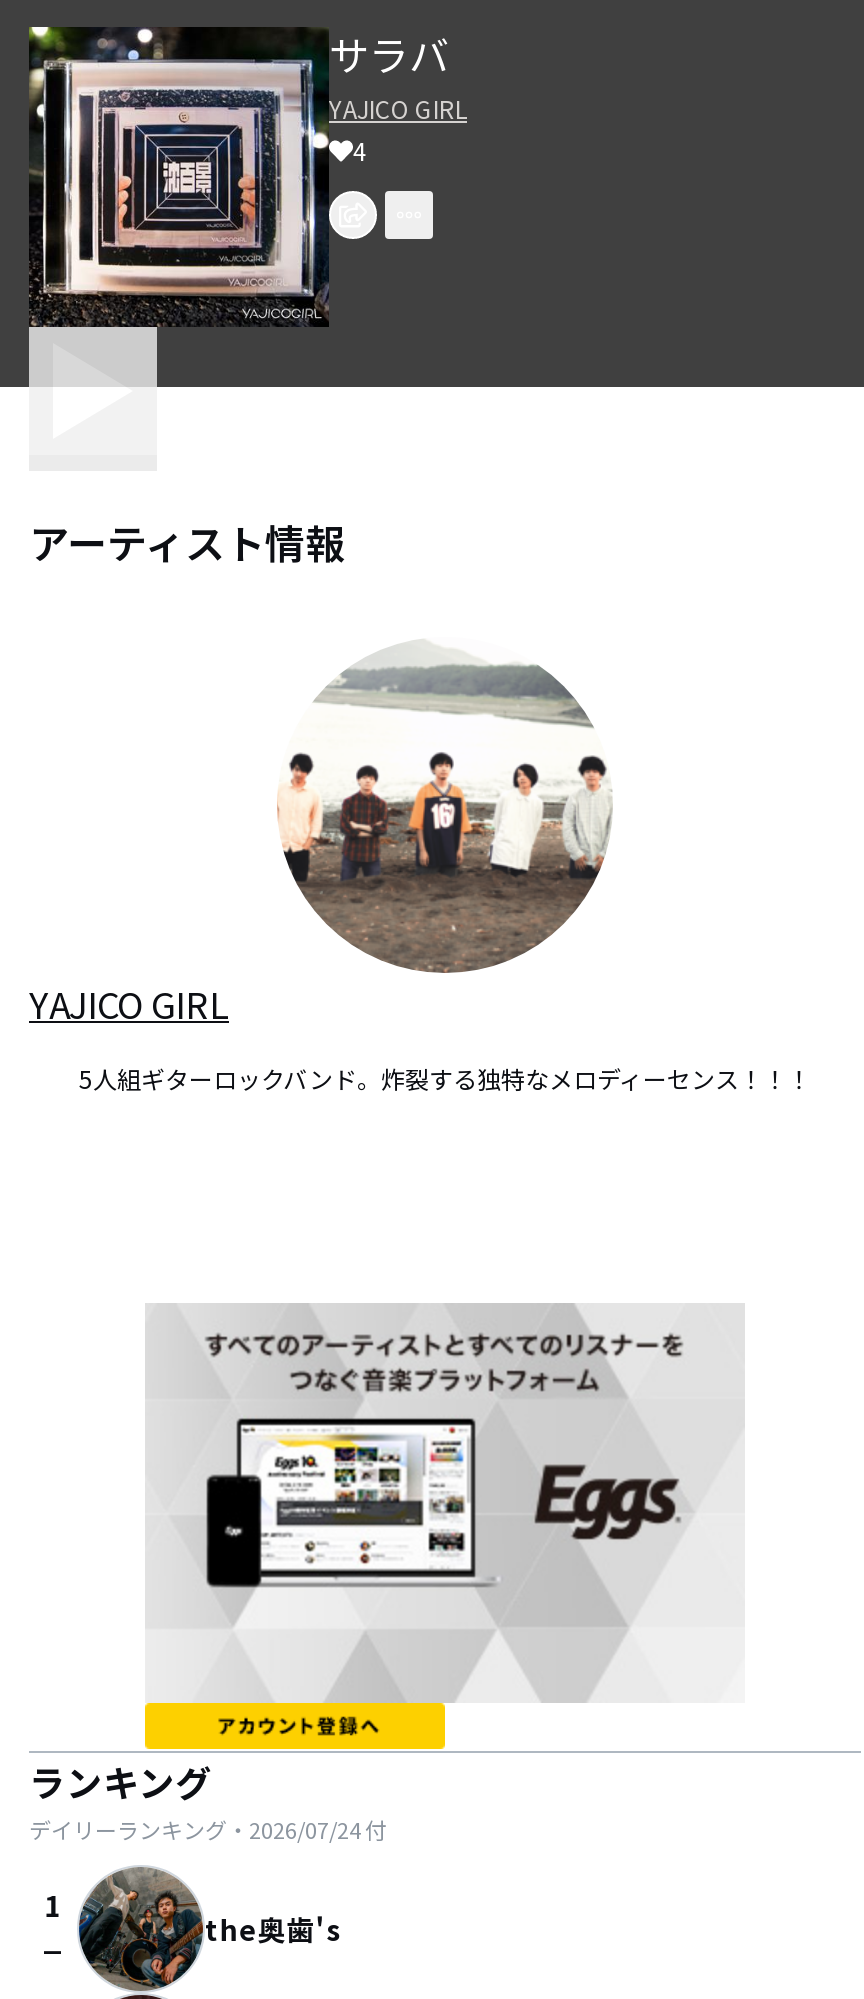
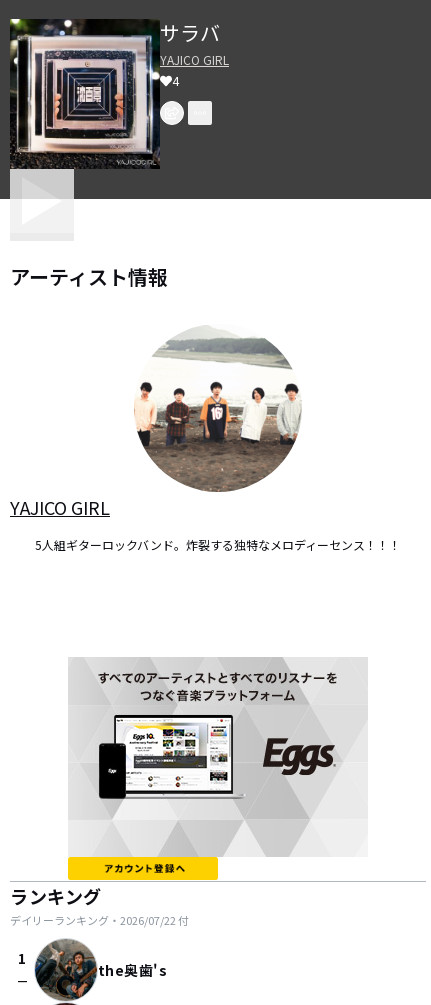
- デイリーランキング・2026/07/24付
+ デイリーランキング・2026/07/22付
